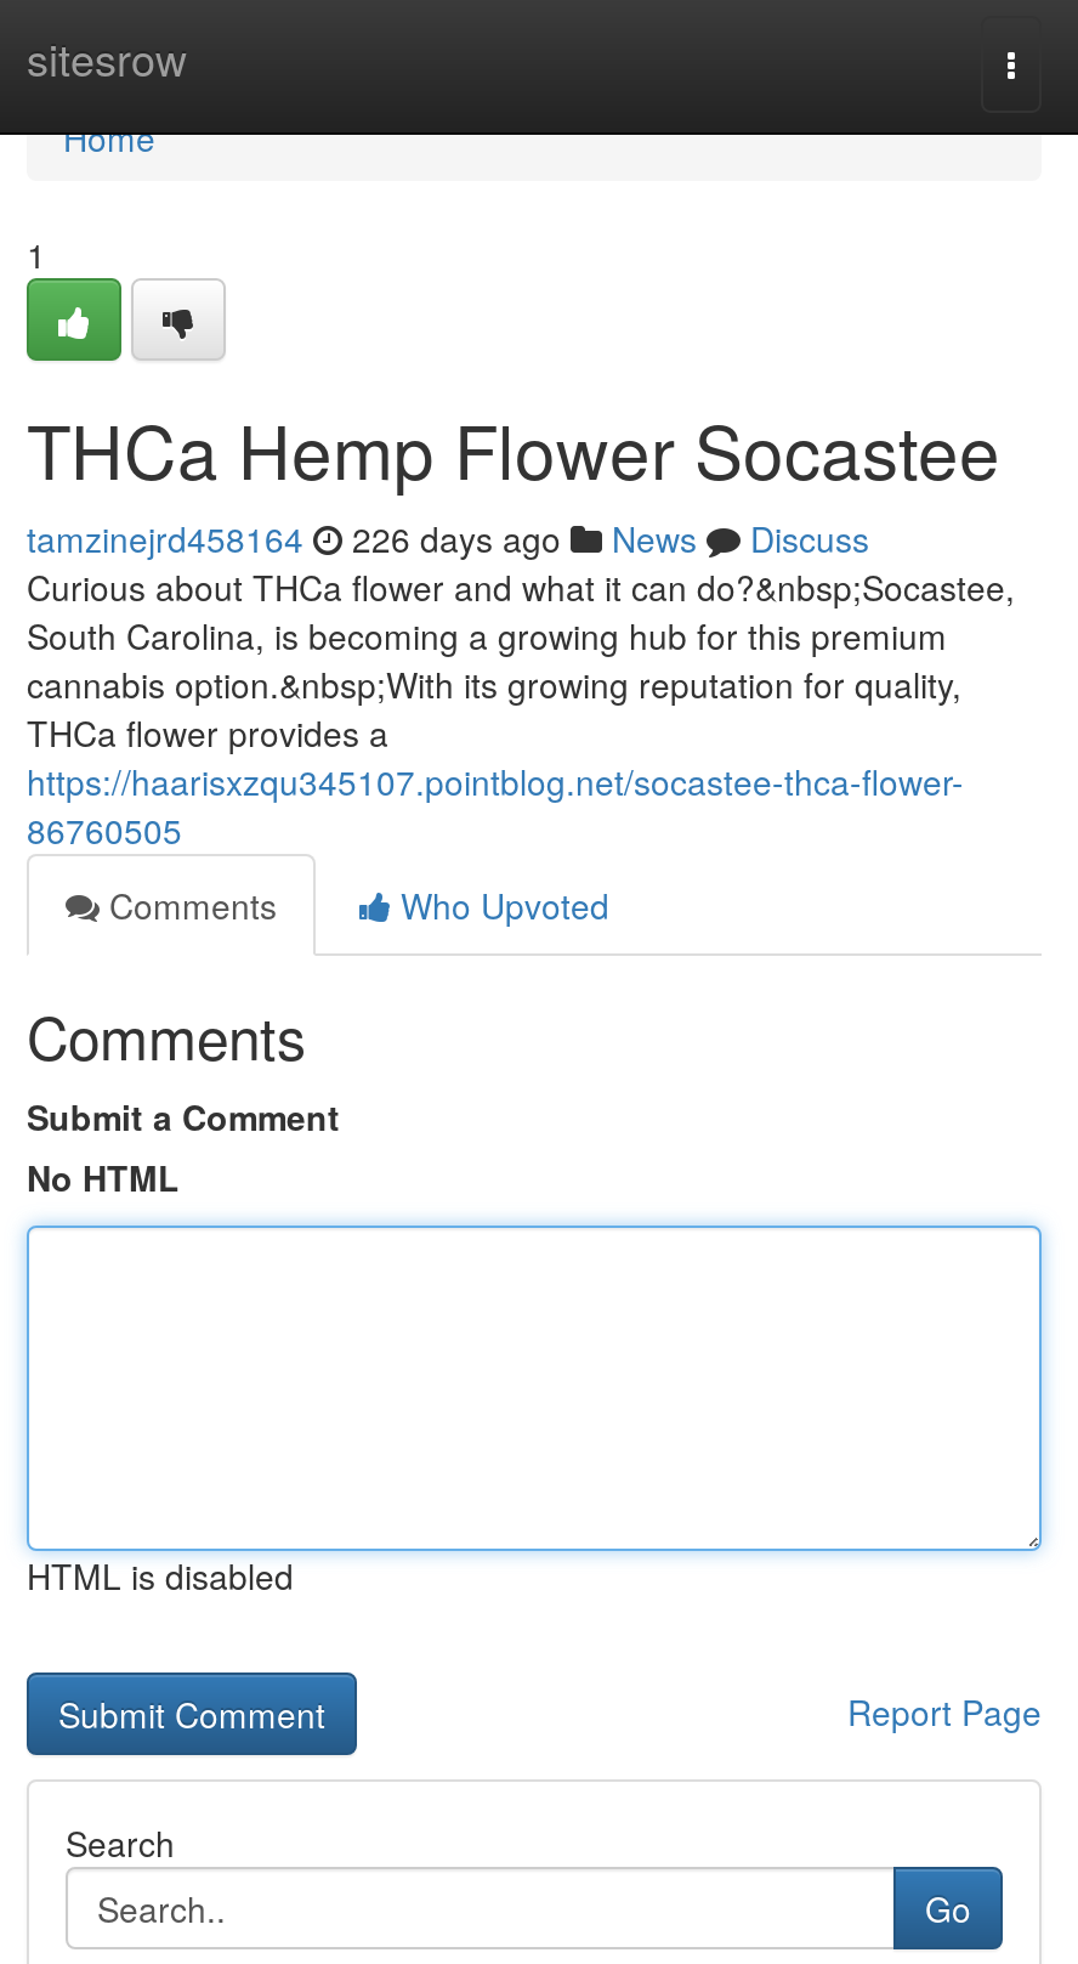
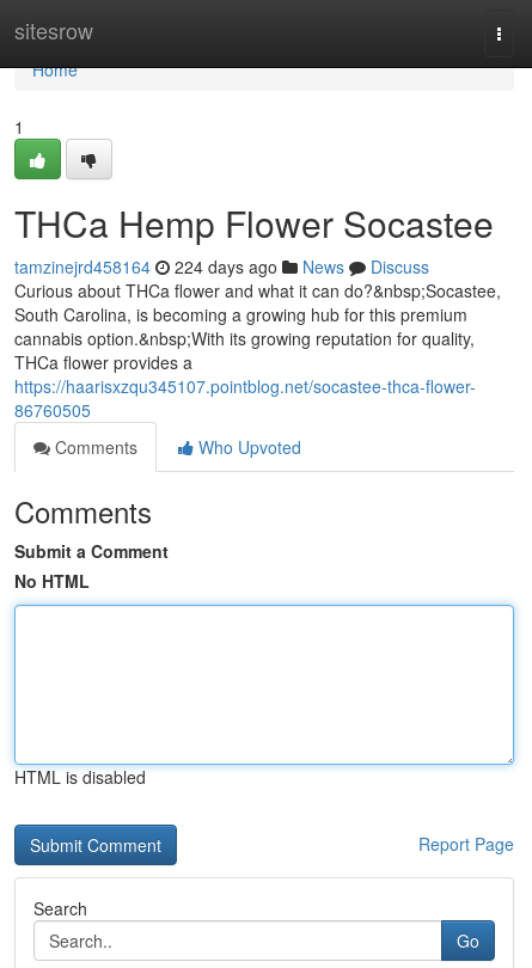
- tamzinejrd458164 226 days ago News Discuss
+ tamzinejrd458164 224 days ago News Discuss
